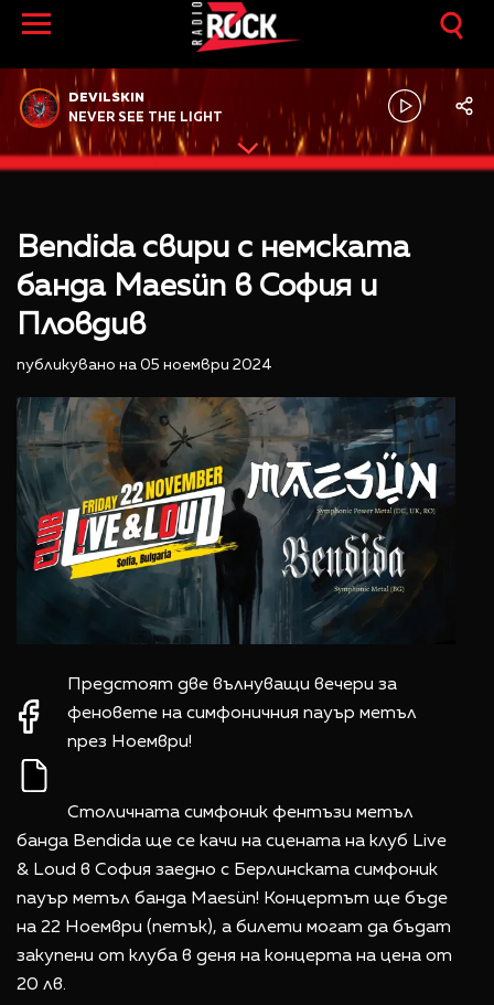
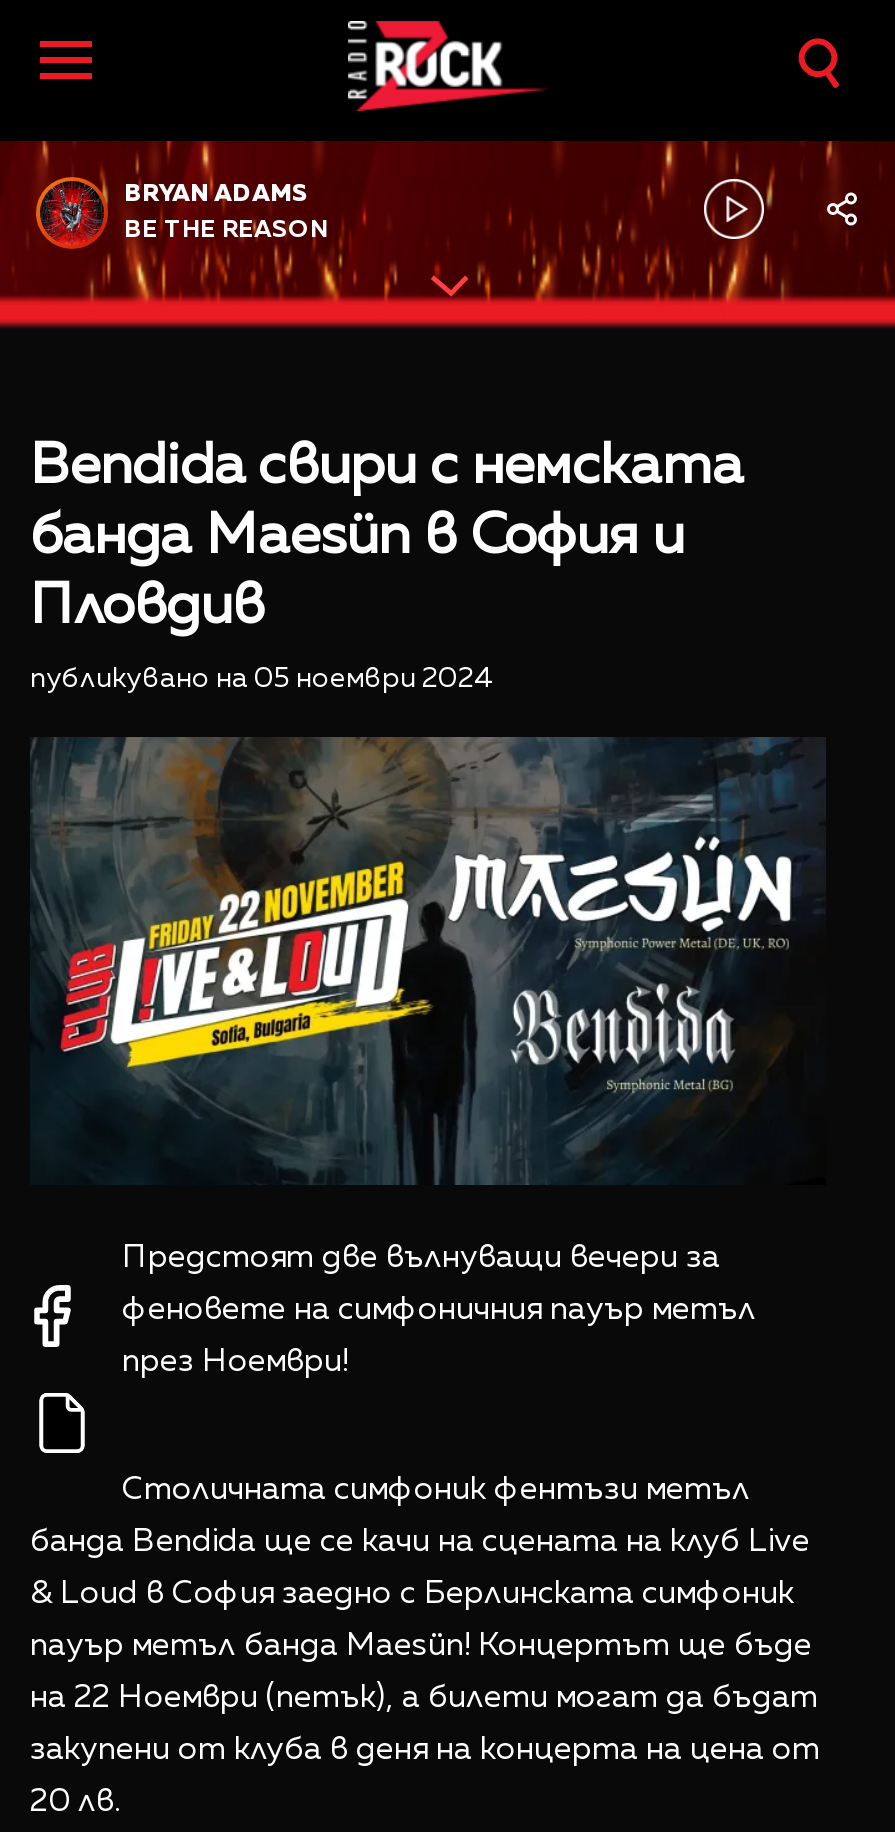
- DEVILSKIN
+ BRYAN ADAMS

- NEVER SEE THE LIGHT
+ BE THE REASON
